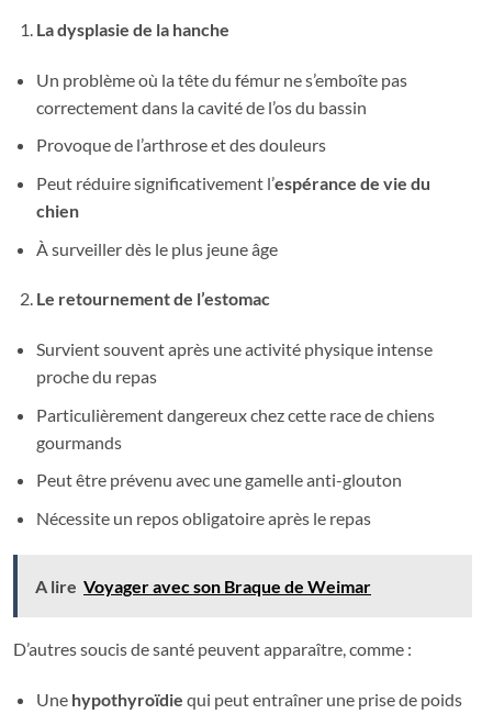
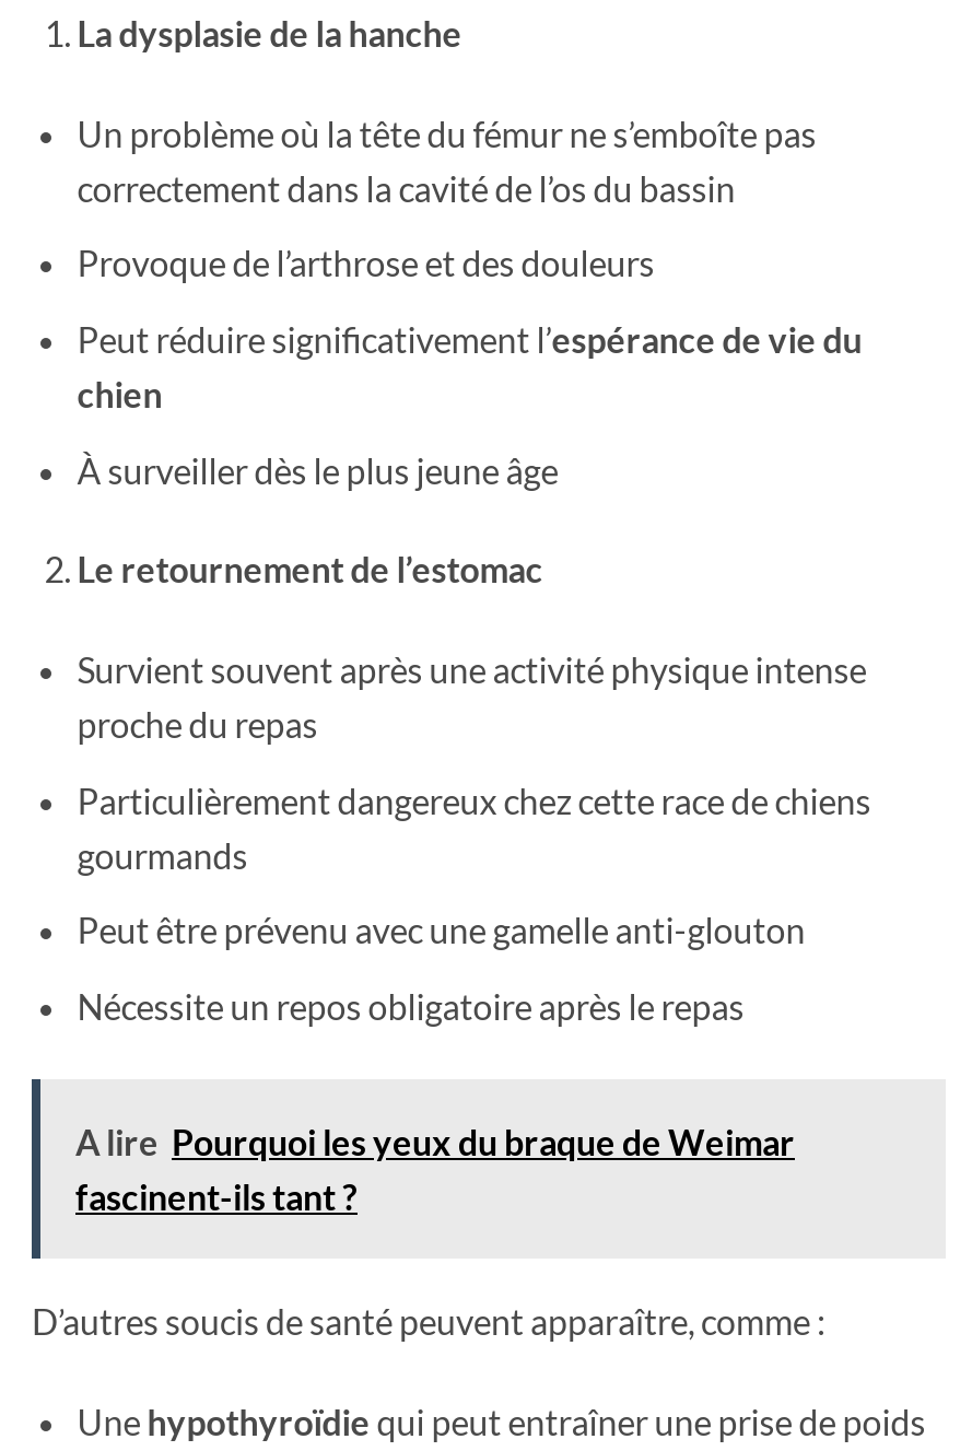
- A lire Voyager avec son Braque de Weimar
+ A lire Pourquoi les yeux du braque de Weimar
+ fascinent-ils tant ?
